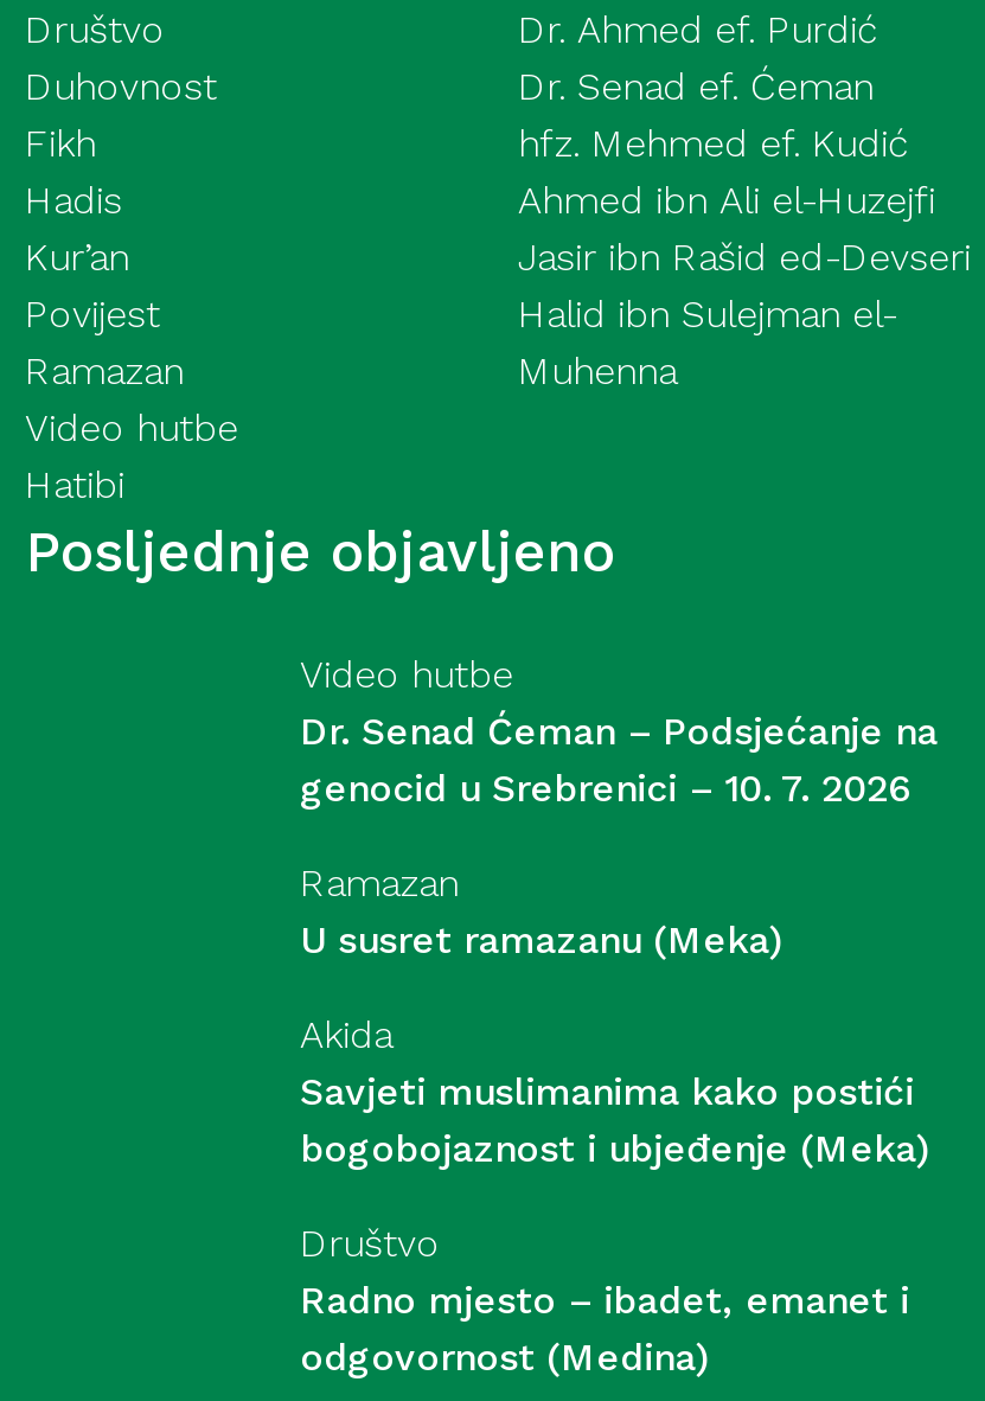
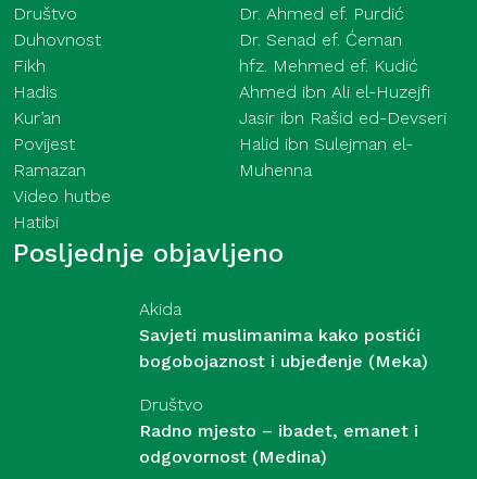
- Video hutbe
- Dr. Senad Ćeman – Podsjećanje na
- genocid u Srebrenici – 10. 7. 2026
- Ramazan
- U susret ramazanu (Meka)
